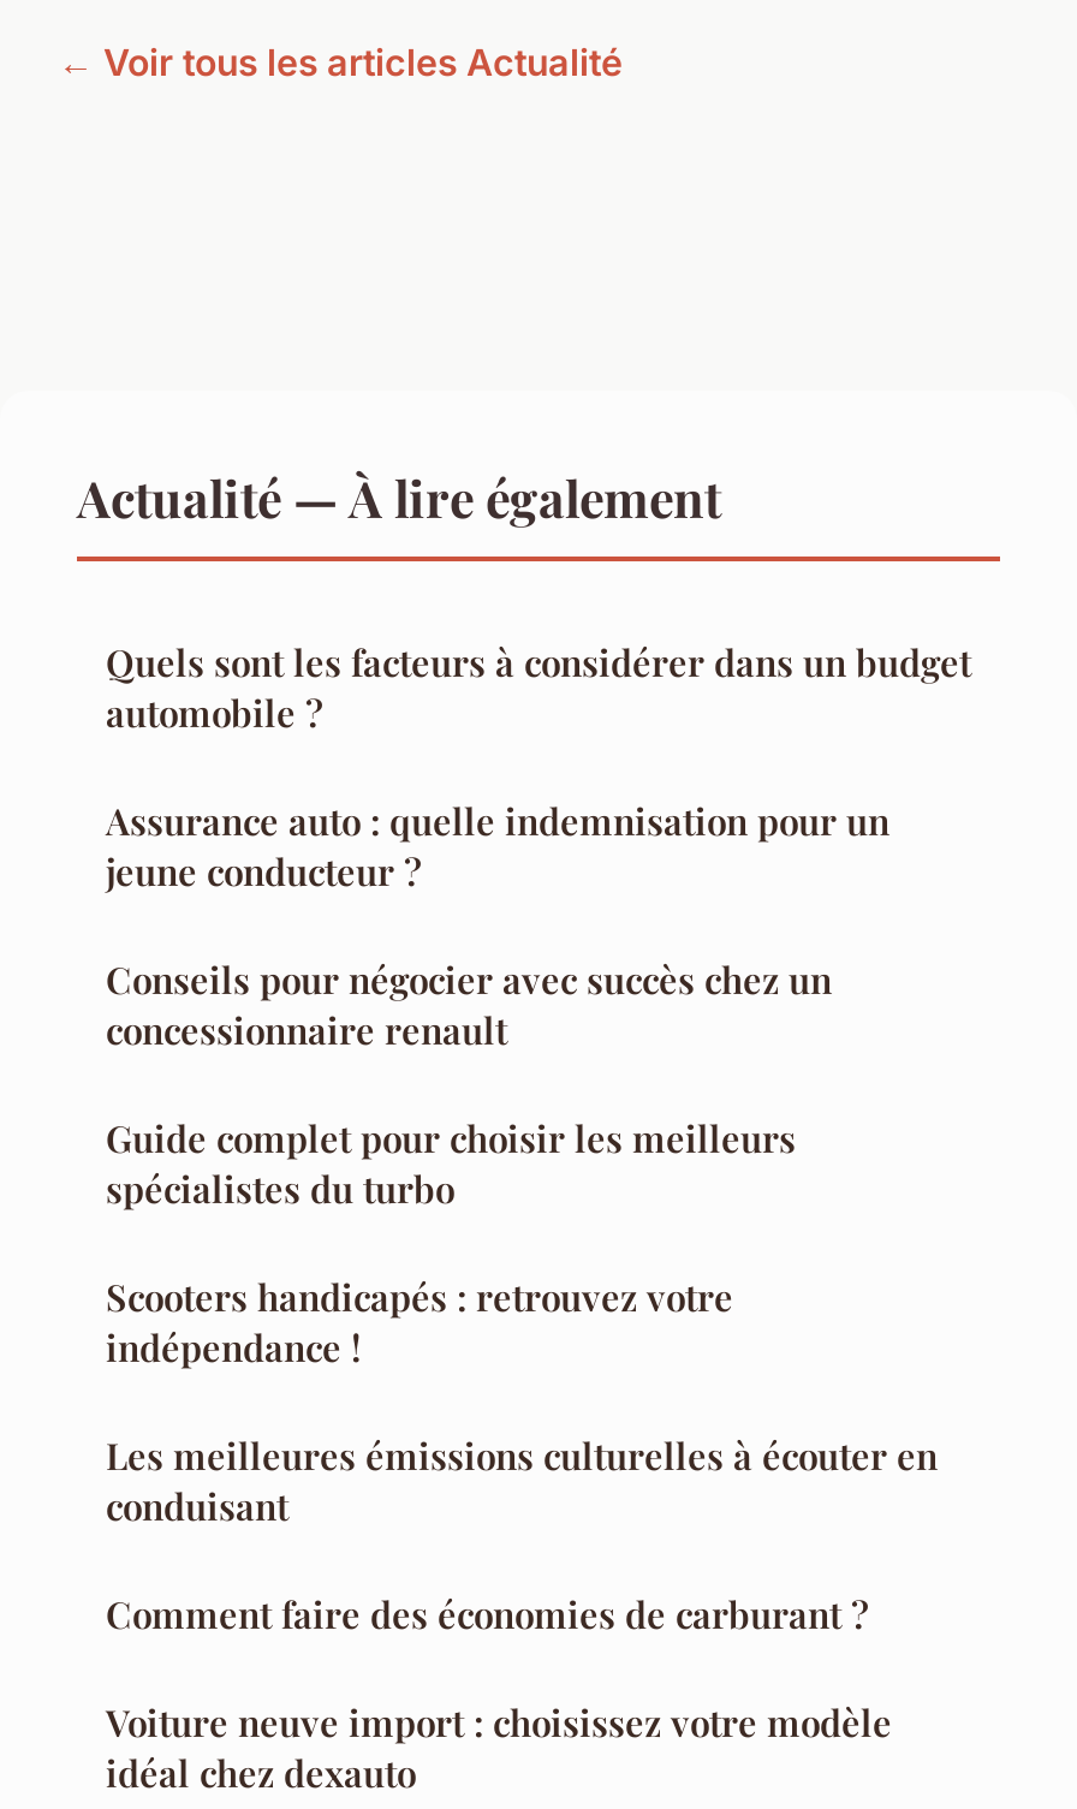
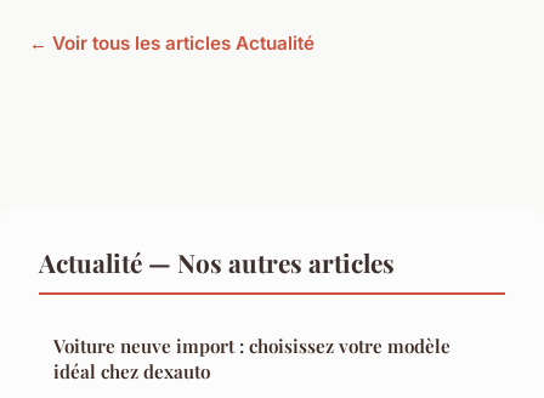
- Actualité — À lire également
- Quels sont les facteurs à considérer dans un budget
- automobile ?
- Assurance auto : quelle indemnisation pour un
- jeune conducteur ?
- Conseils pour négocier avec succès chez un
- concessionnaire renault
- Guide complet pour choisir les meilleurs
- spécialistes du turbo
- Scooters handicapés : retrouvez votre
- indépendance !
- Les meilleures émissions culturelles à écouter en
- conduisant
- Comment faire des économies de carburant ?
+ Actualité — Nos autres articles
